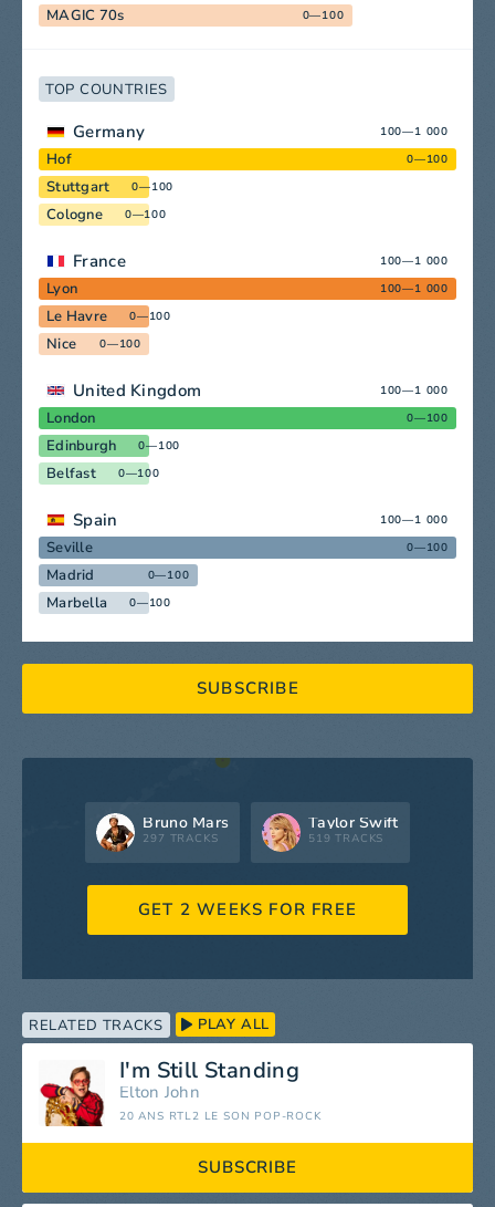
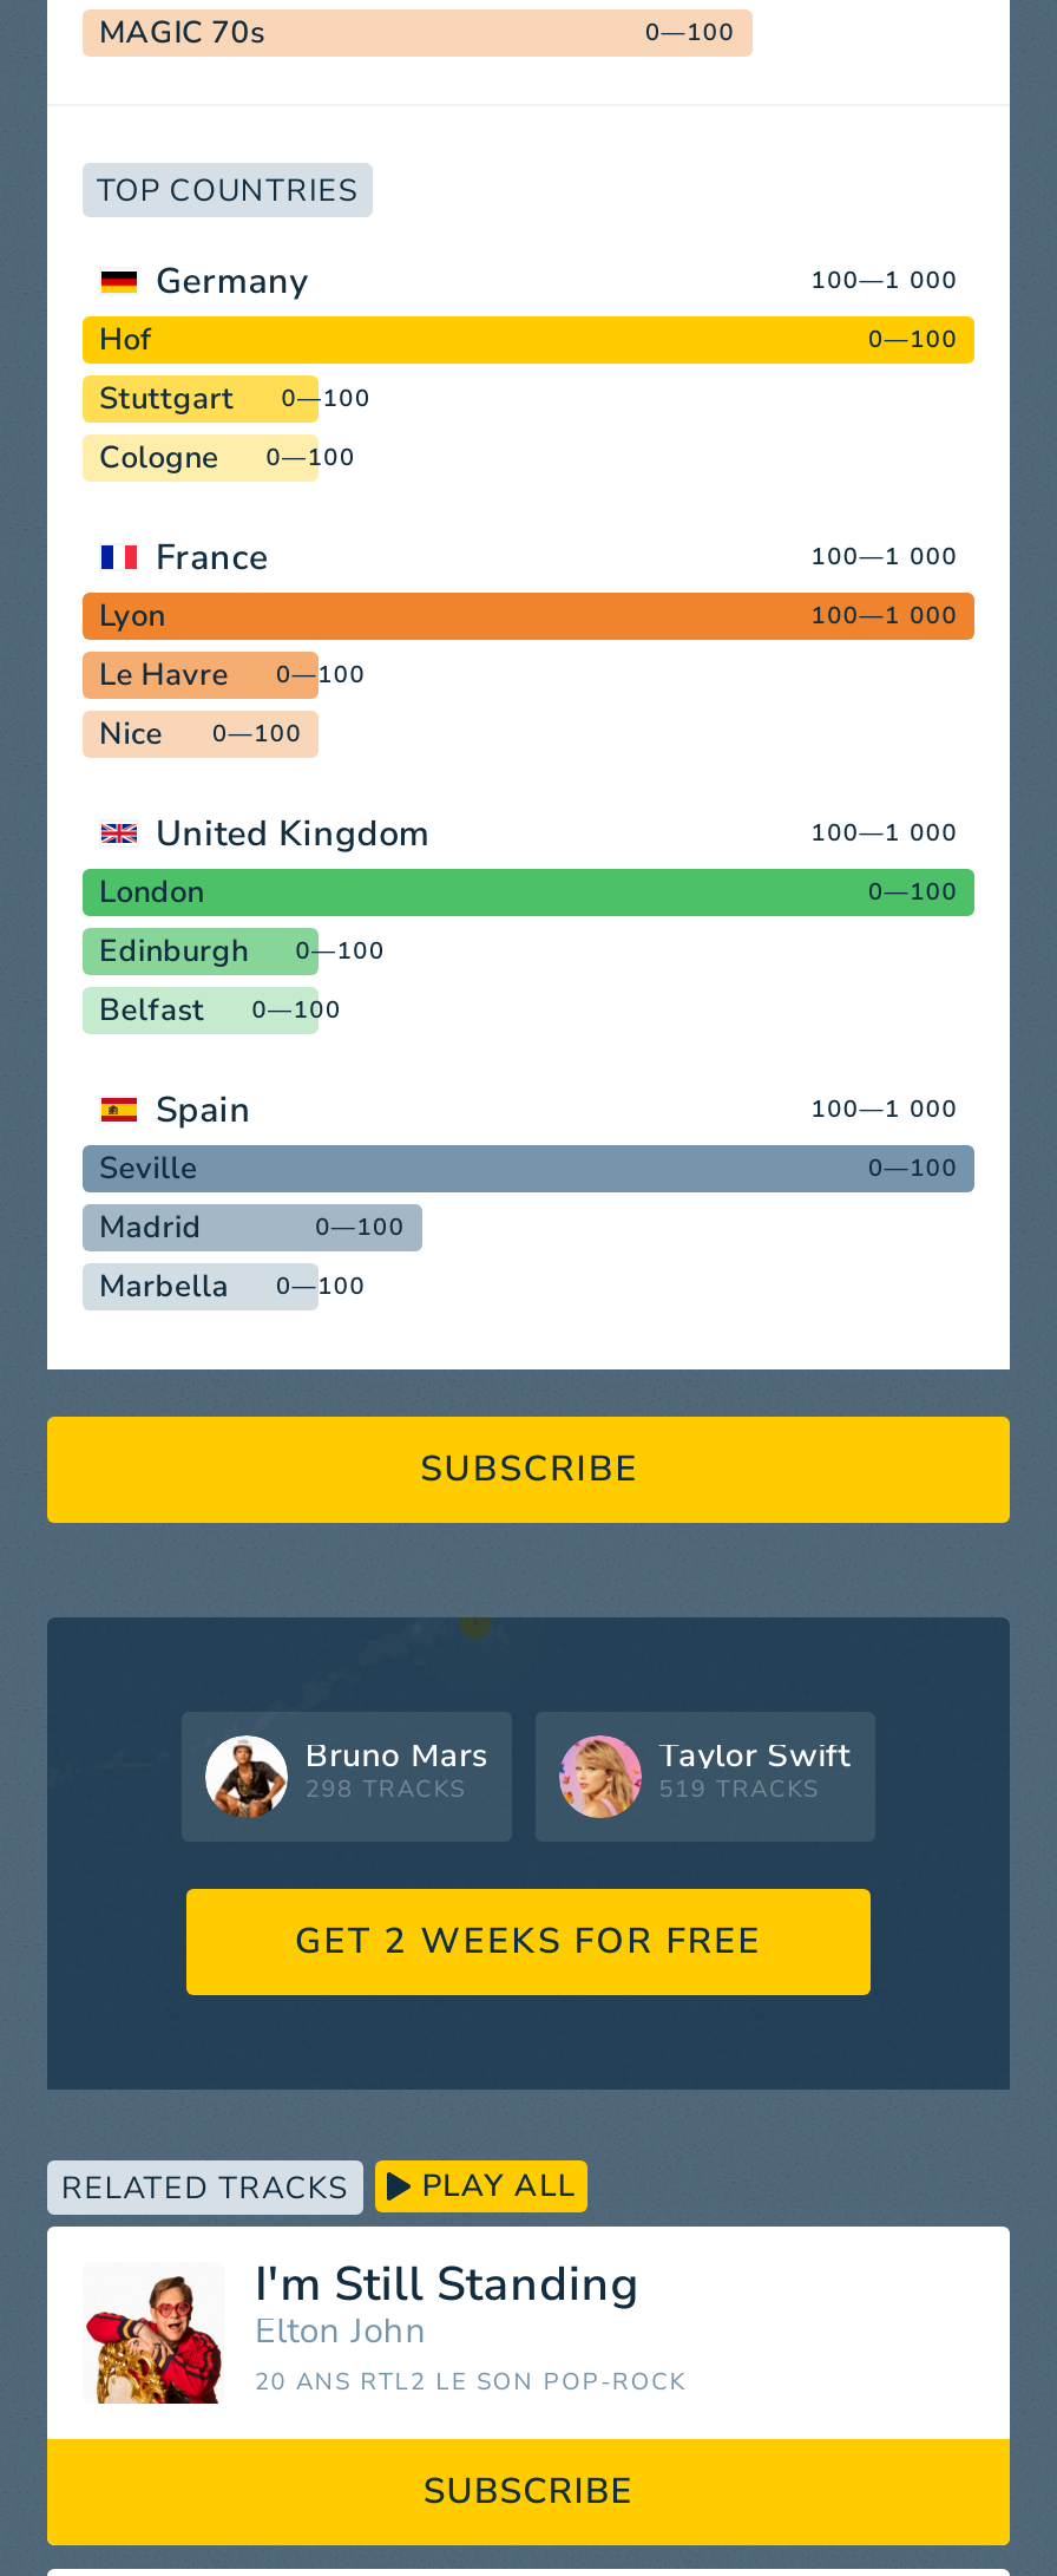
- 297 TRACKS
+ 298 TRACKS
